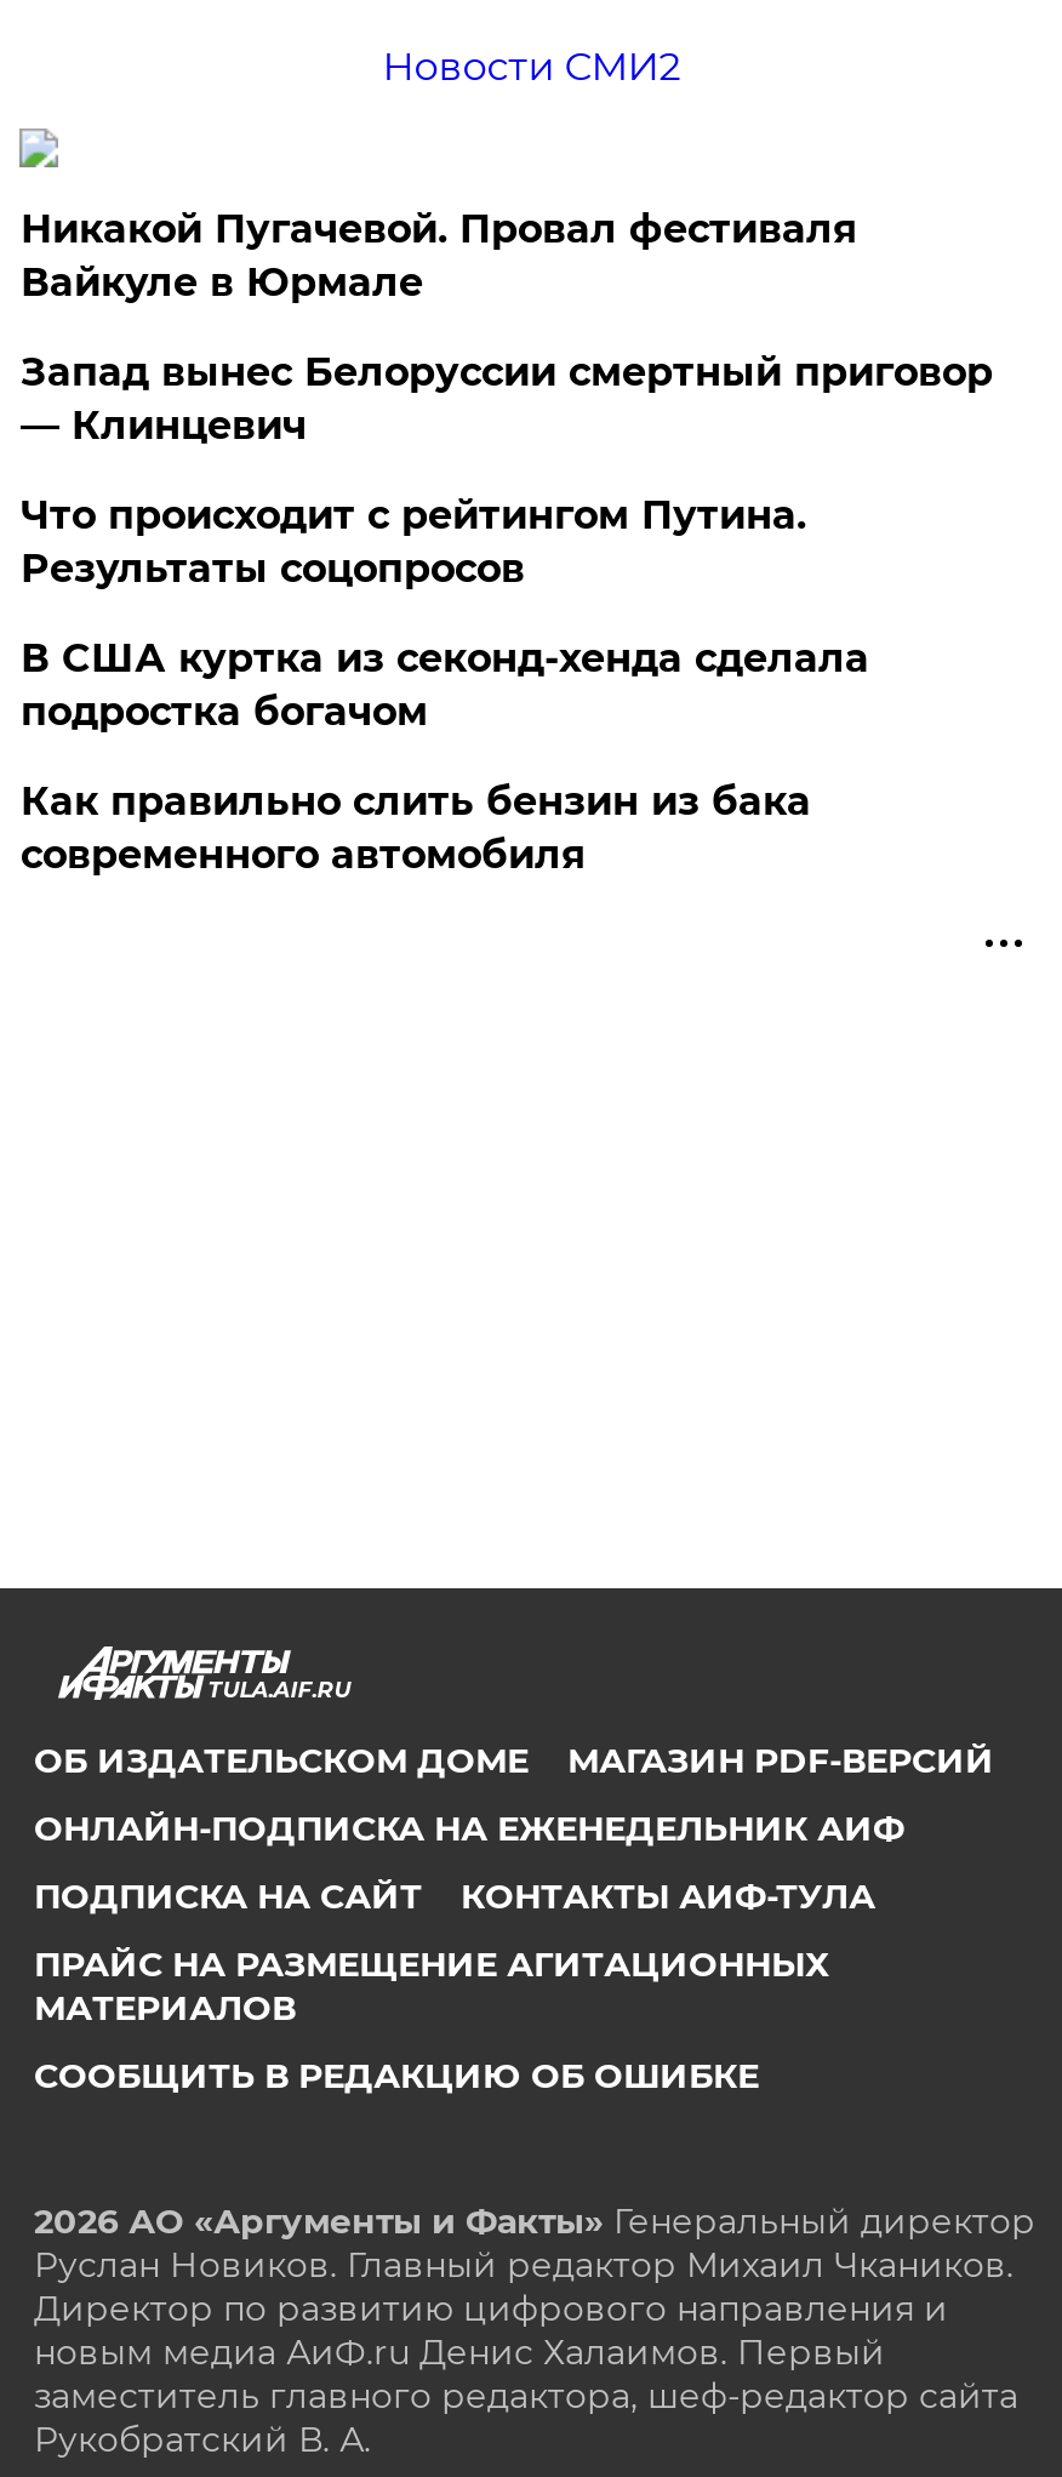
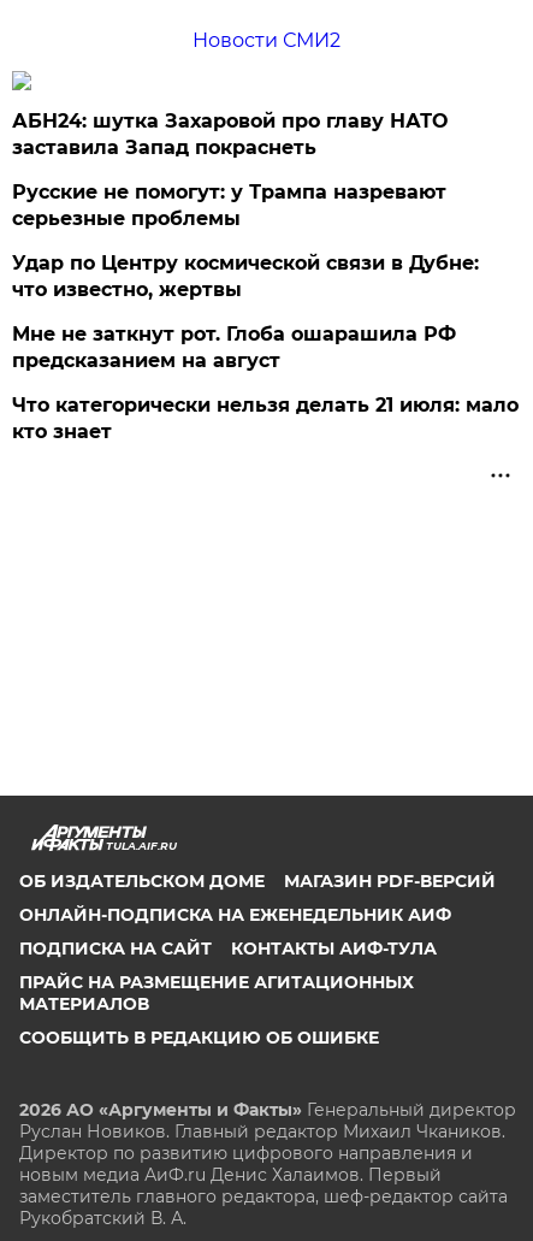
- Никакой Пугачевой. Провал фестиваля
- Вайкуле в Юрмале
+ АБН24: шутка Захаровой про главу НАТО
+ заставила Запад покраснеть

- Запад вынес Белоруссии смертный приговор
- — Клинцевич
+ Русские не помогут: у Трампа назревают
+ серьезные проблемы

- Что происходит с рейтингом Путина.
- Результаты соцопросов
+ Удар по Центру космической связи в Дубне:
+ что известно, жертвы

- В США куртка из секонд-хенда сделала
- подростка богачом
+ Мне не заткнут рот. Глоба ошарашила РФ
+ предсказанием на август

- Как правильно слить бензин из бака
- современного автомобиля
+ Что категорически нельзя делать 21 июля: мало
+ кто знает
